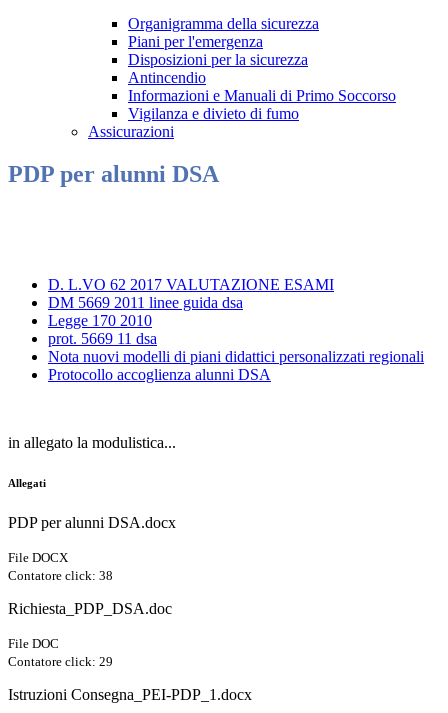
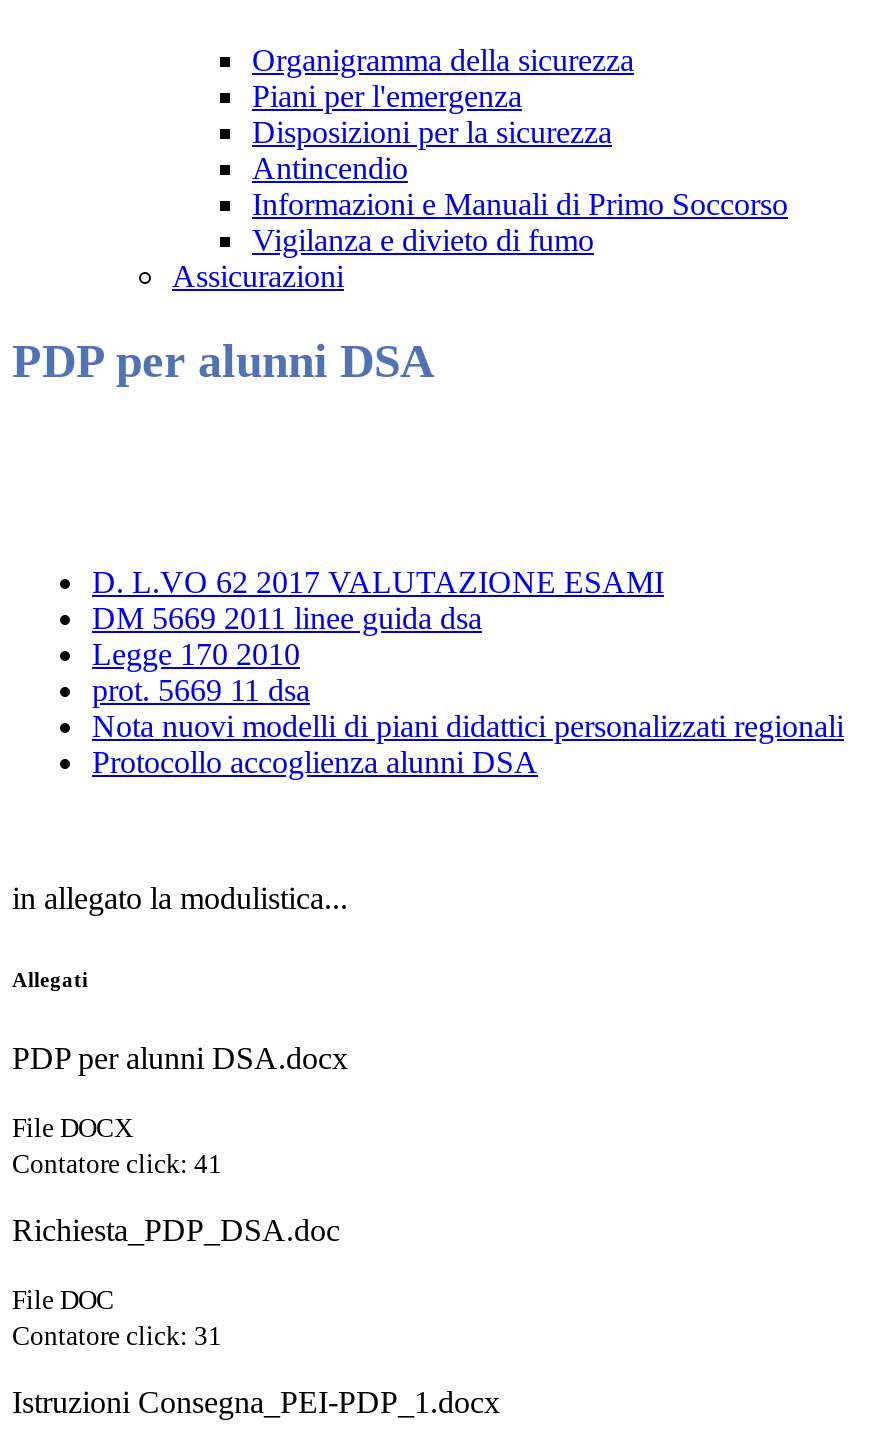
- Contatore click: 38
+ Contatore click: 41

- Contatore click: 29
+ Contatore click: 31
